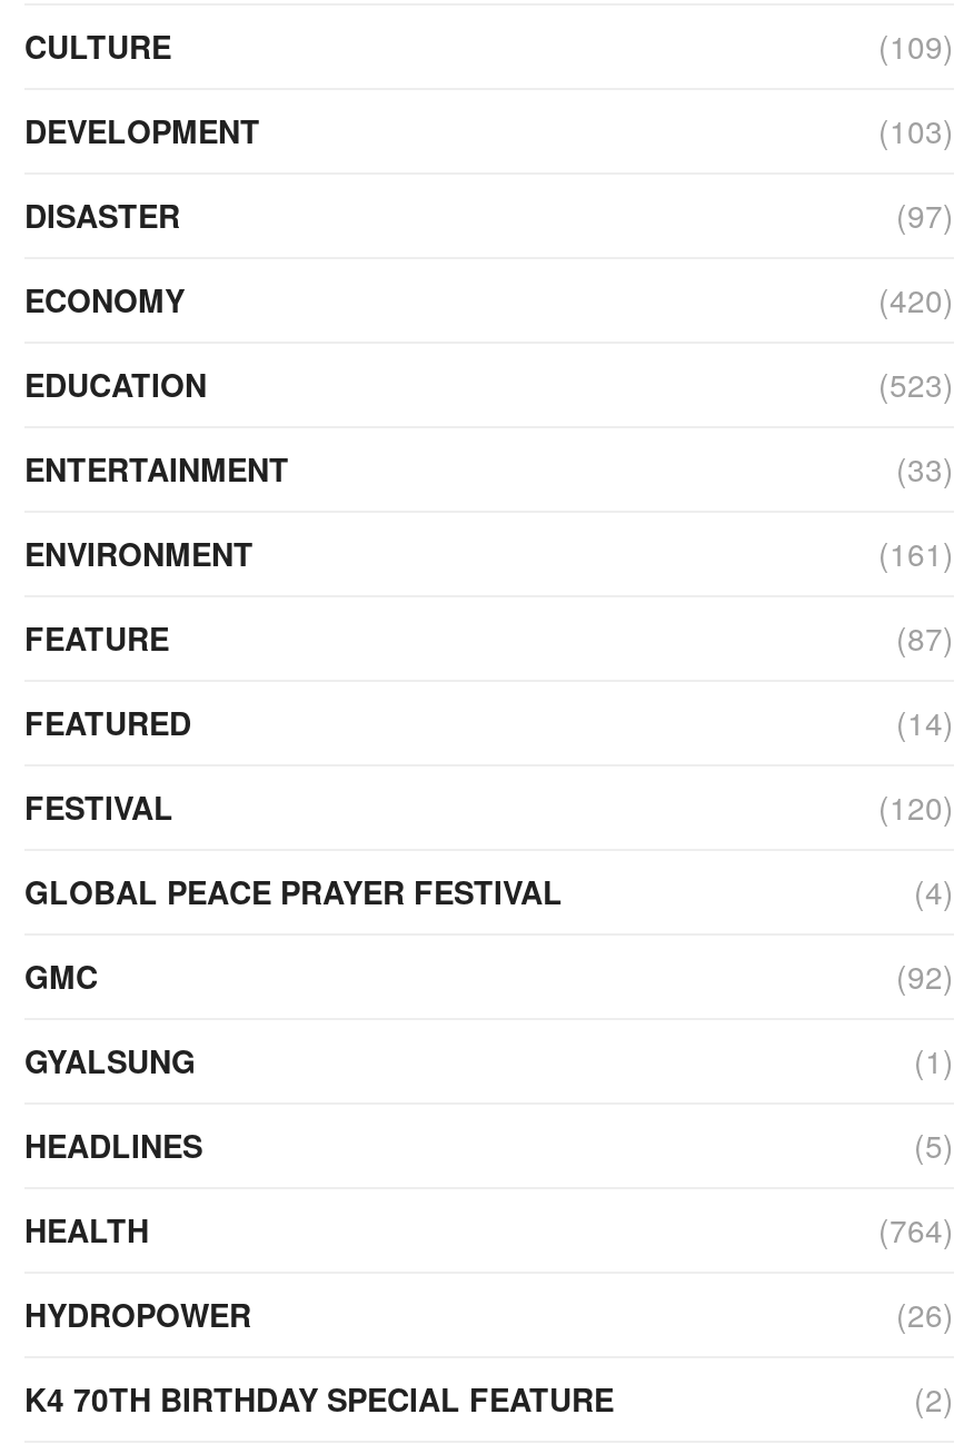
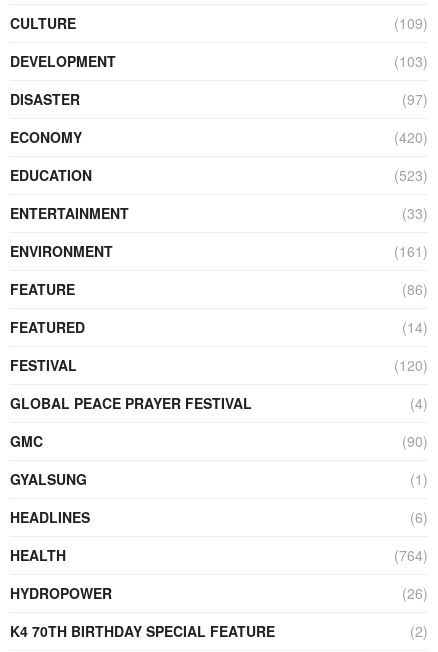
- (87)
+ (86)

- (92)
+ (90)

- (5)
+ (6)
